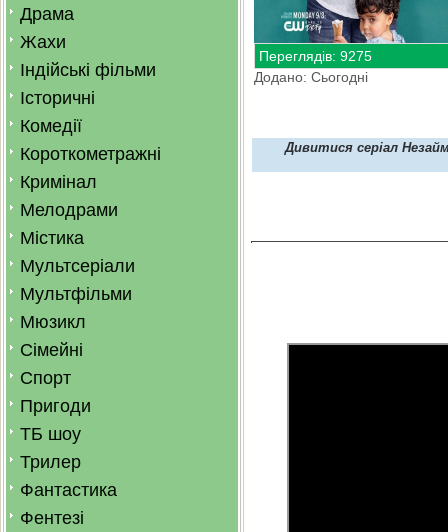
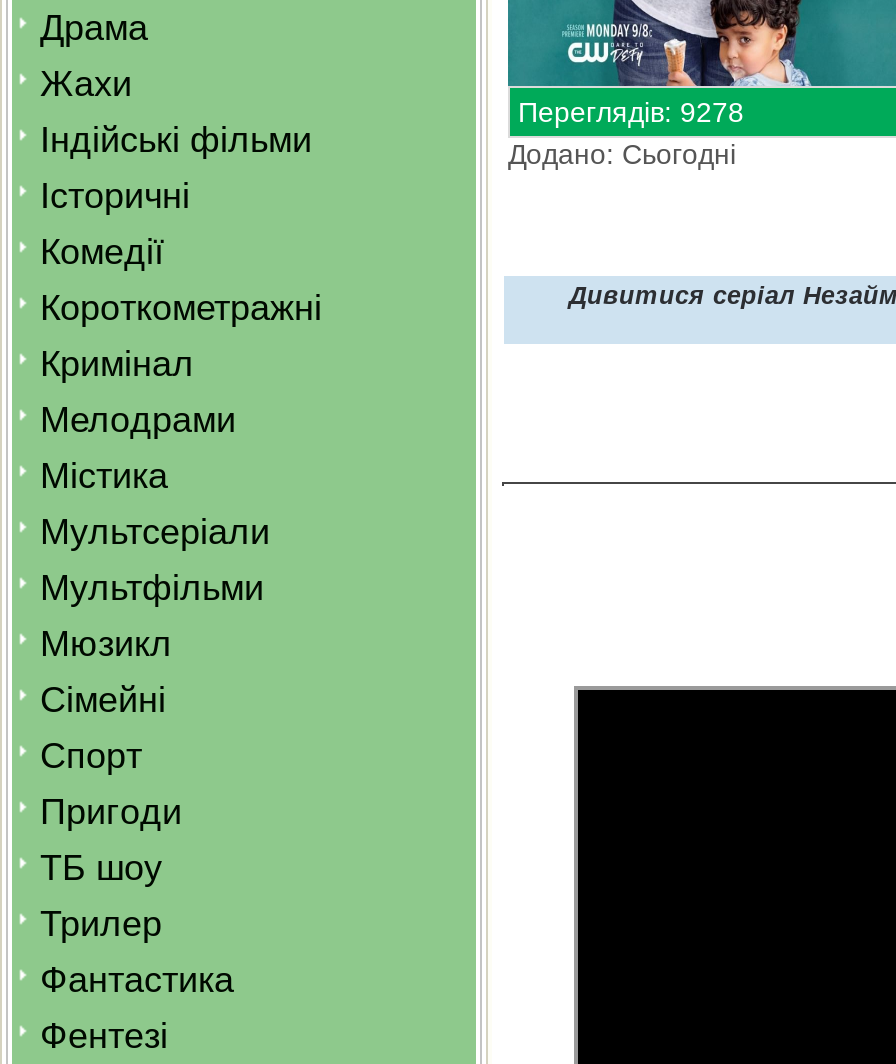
- Переглядів: 9275
+ Переглядів: 9278
